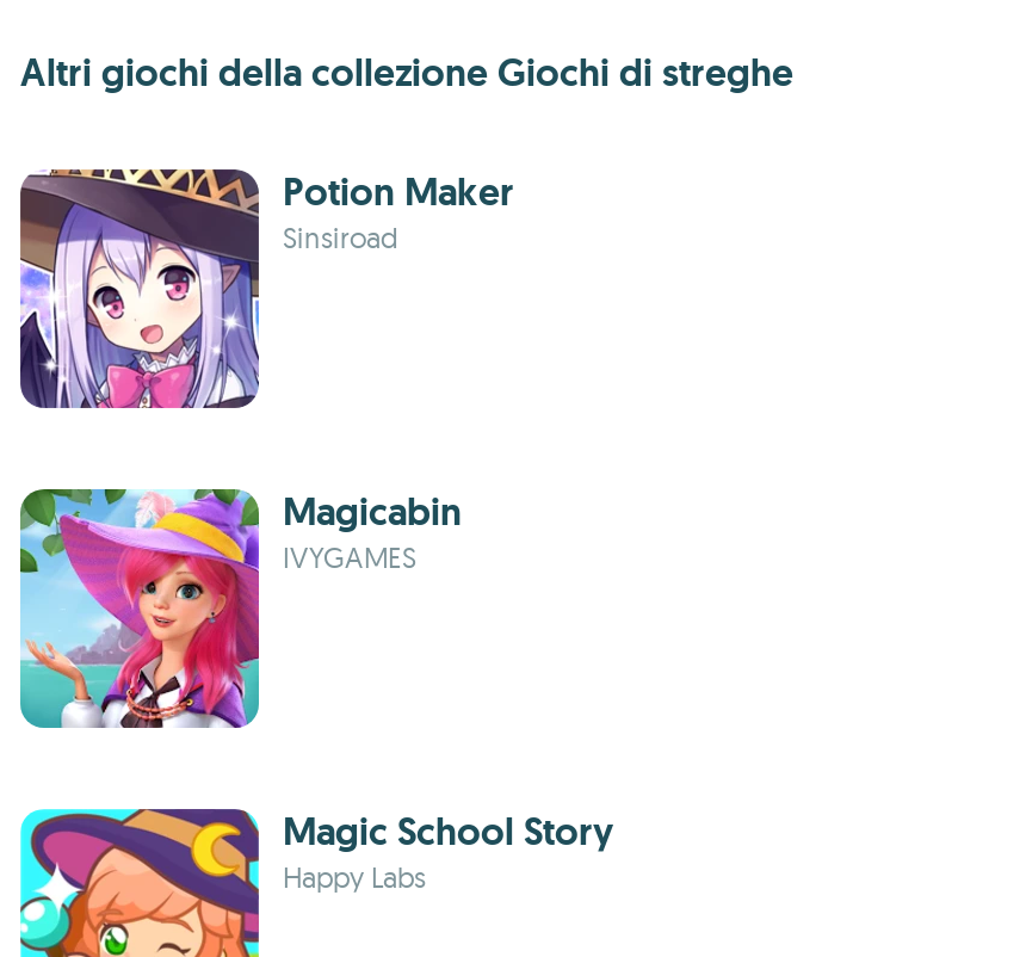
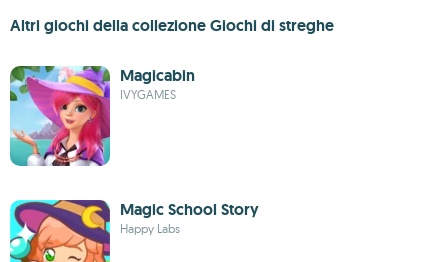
- [image]
- Potion Maker
- Sinsiroad
